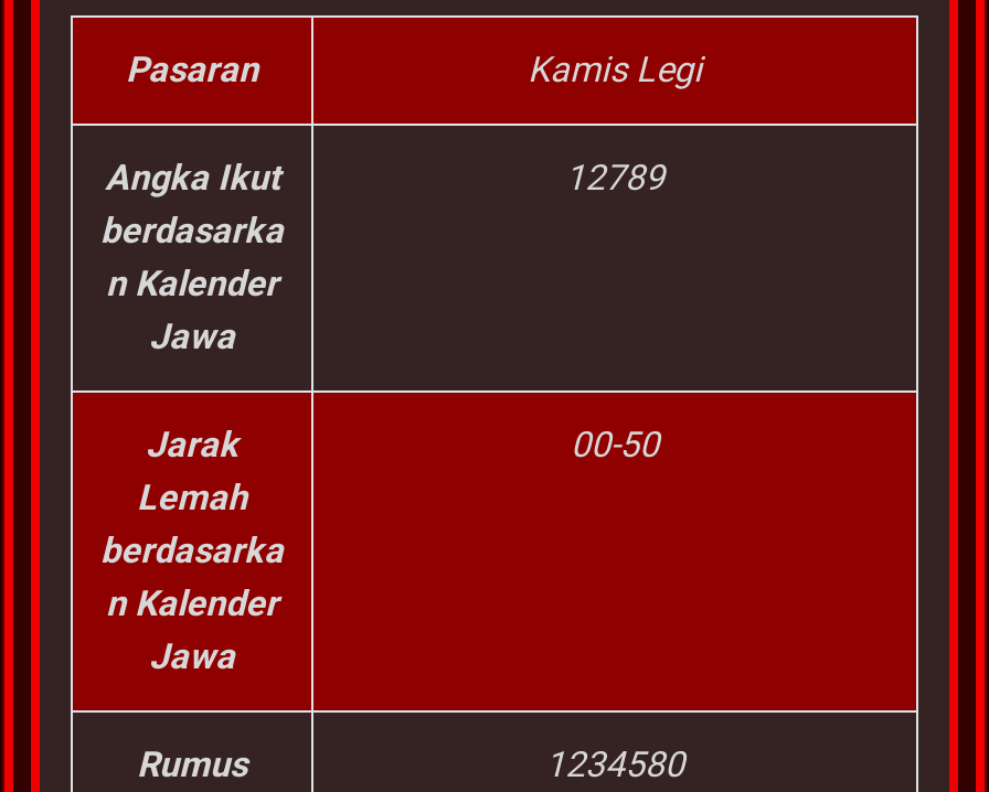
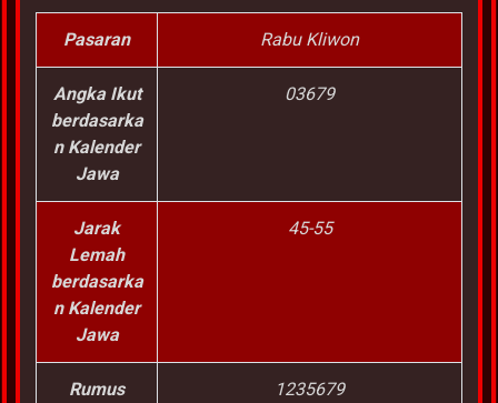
- Kamis Legi
+ Rabu Kliwon

- 12789
+ 03679

- 00-50
+ 45-55

- 1234580
+ 1235679
